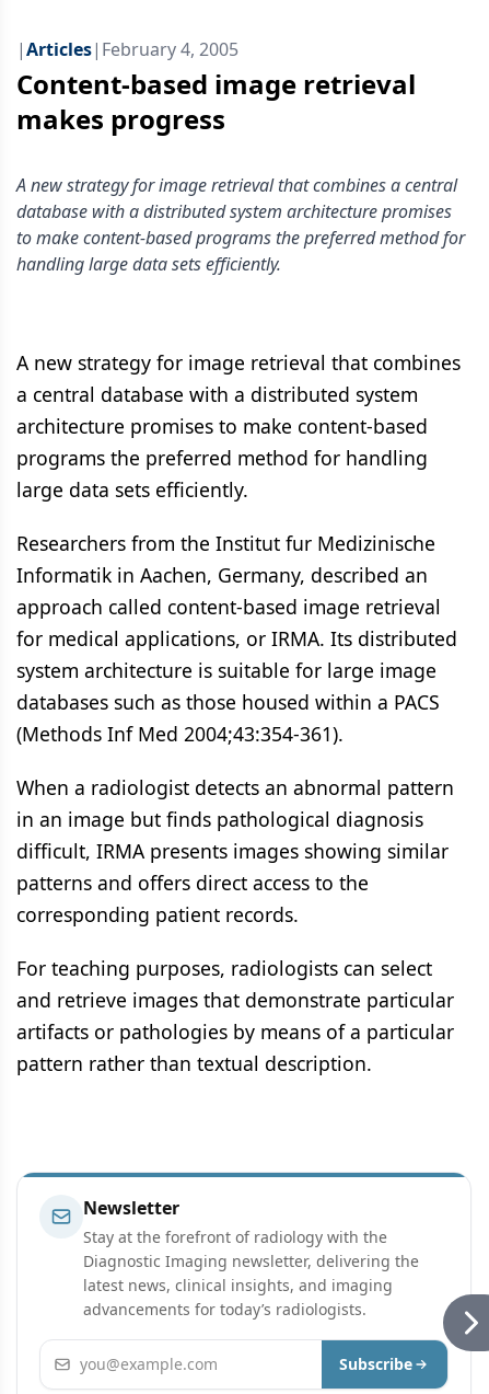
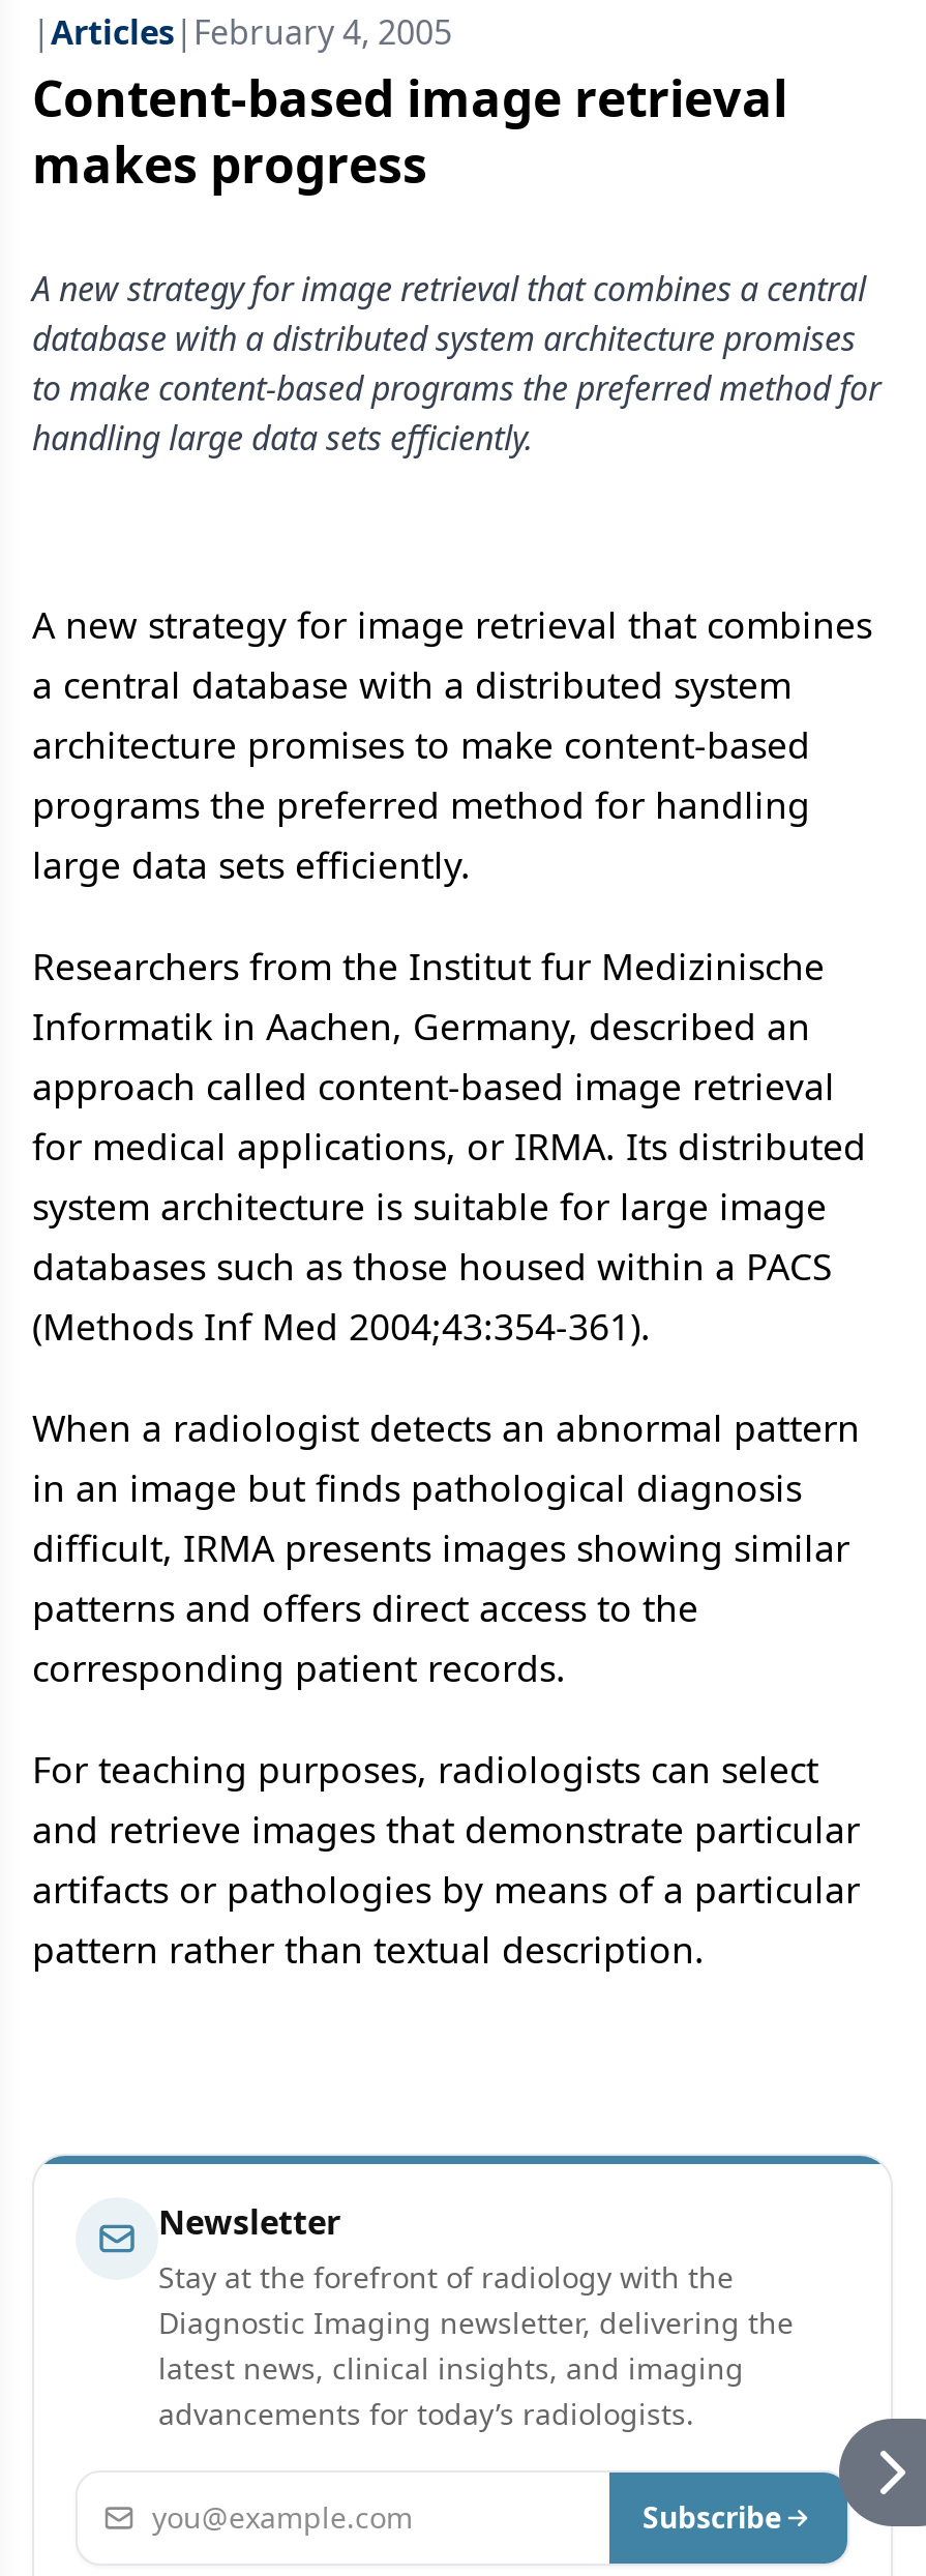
- [image]
+ [image]
